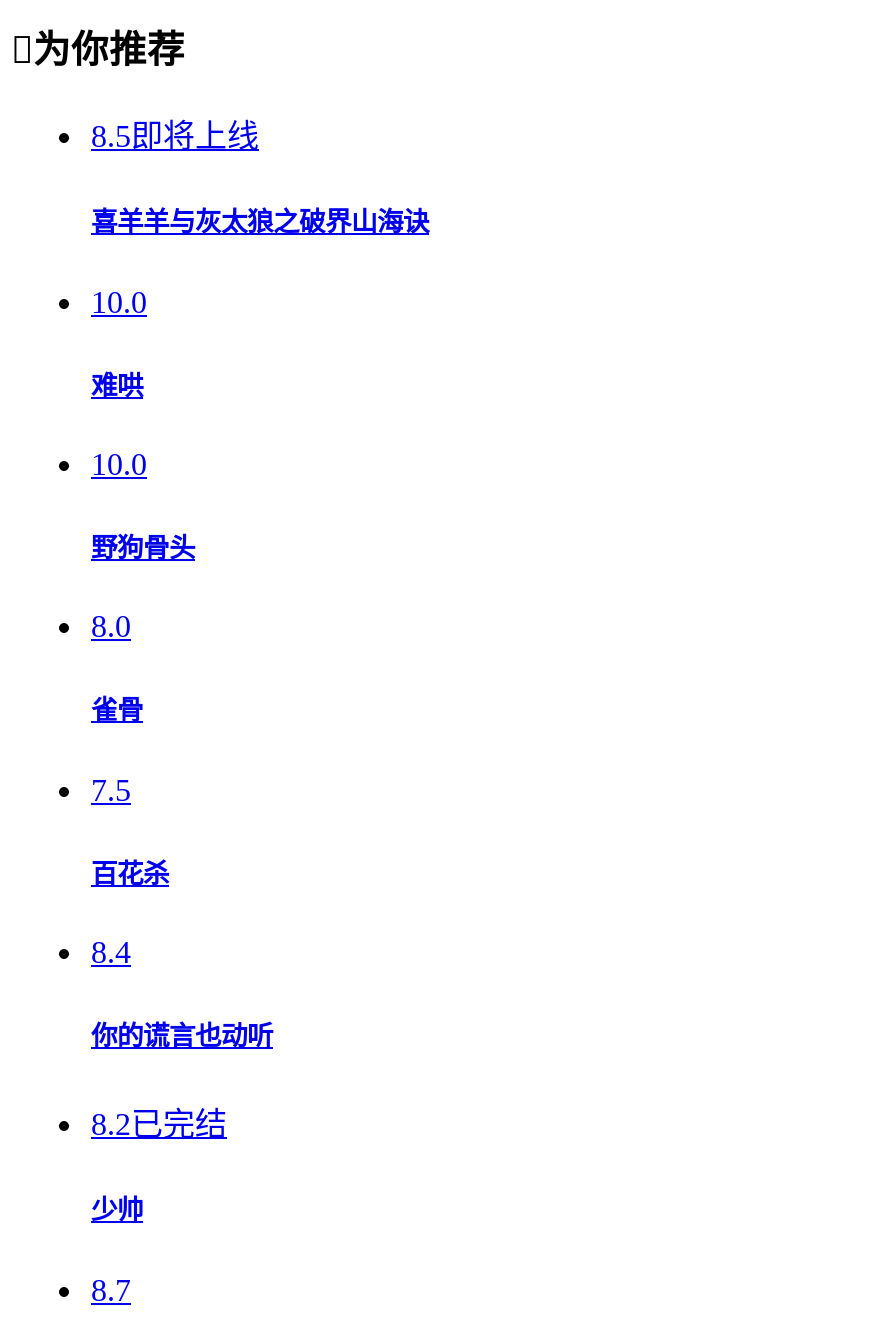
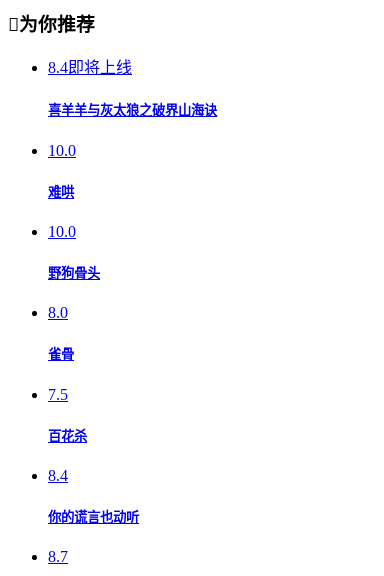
- 8.5即将上线
+ 8.4即将上线

- 8.2已完结
- 少帅
